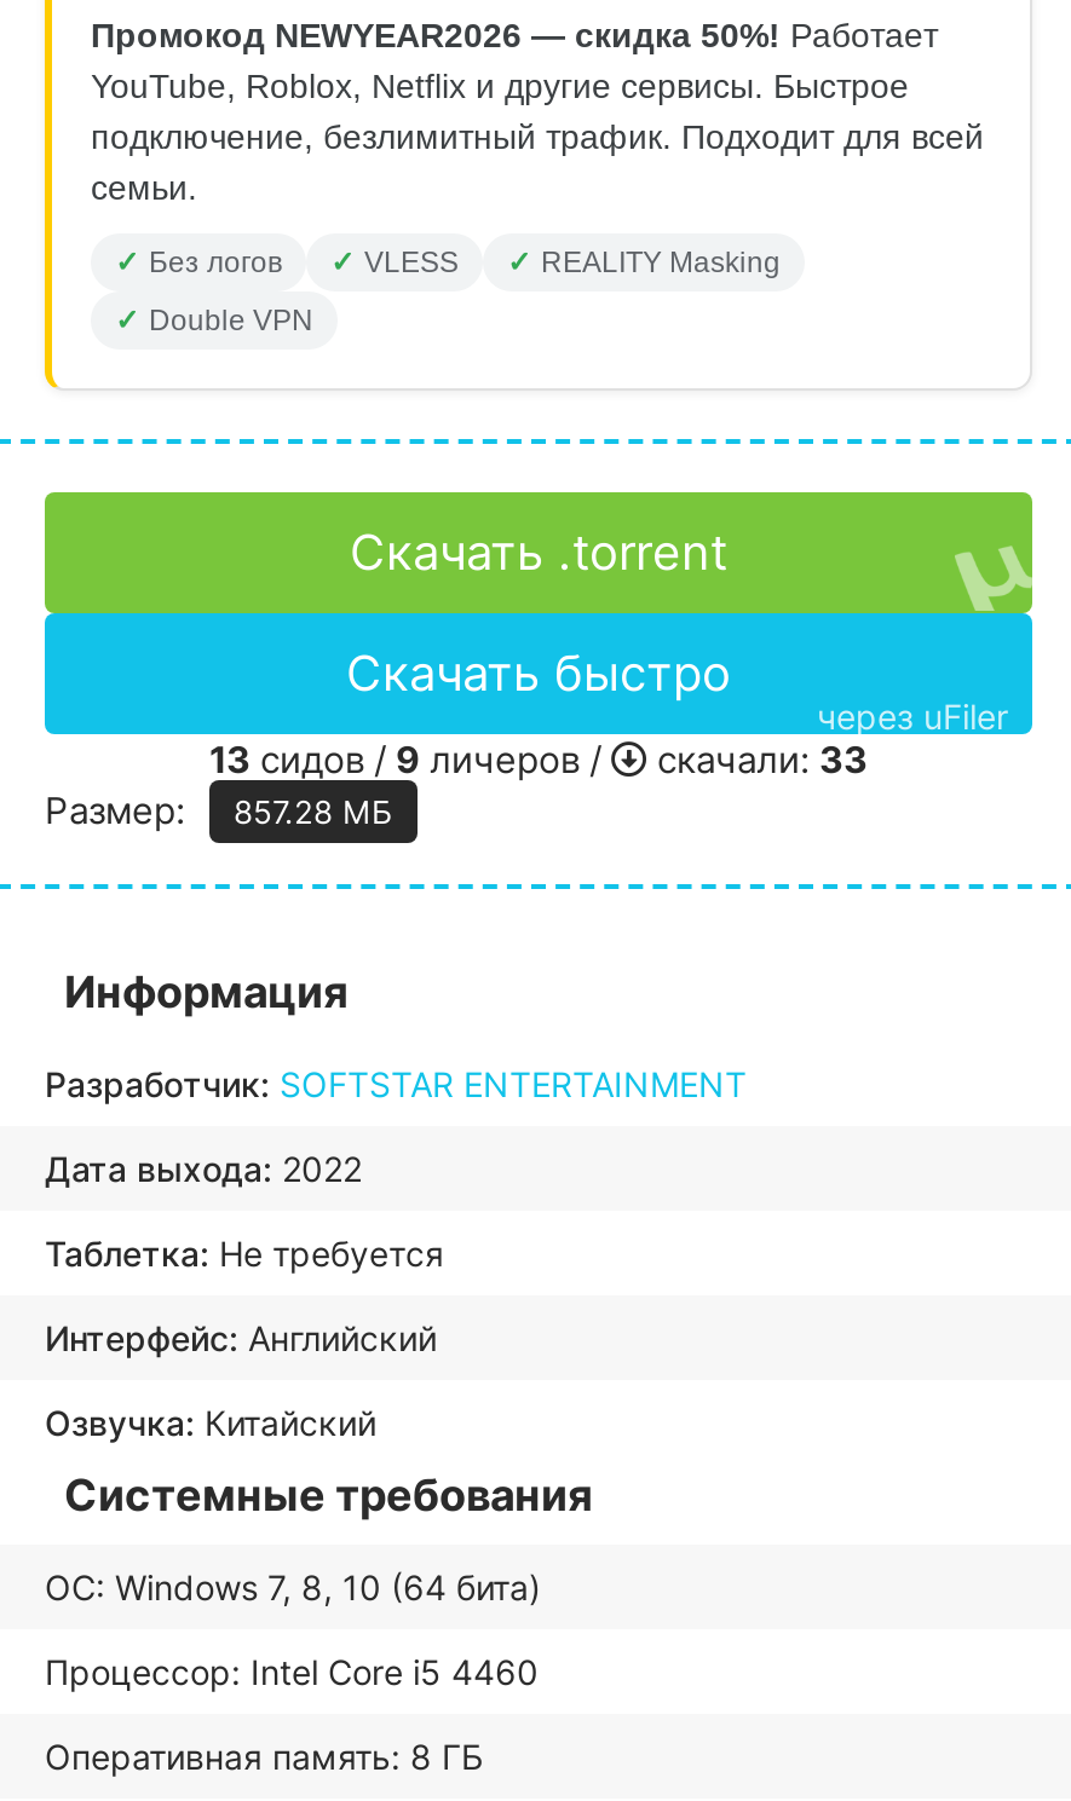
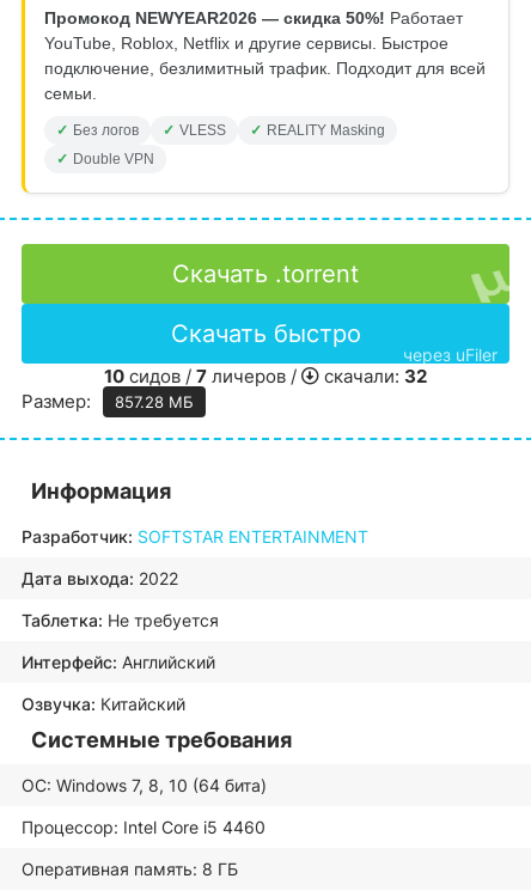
- 13 сидов / 9 личеров /
+ 10 сидов / 7 личеров /

- скачали: 33
+ скачали: 32
